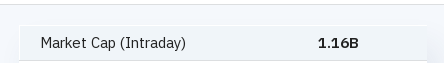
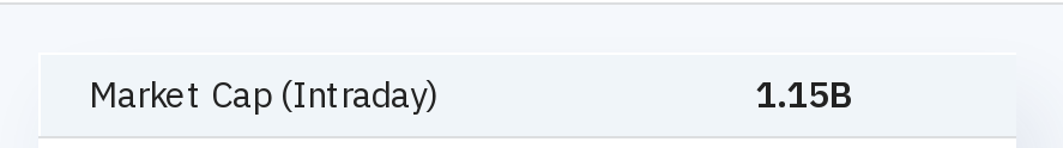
- 1.16B
+ 1.15B
